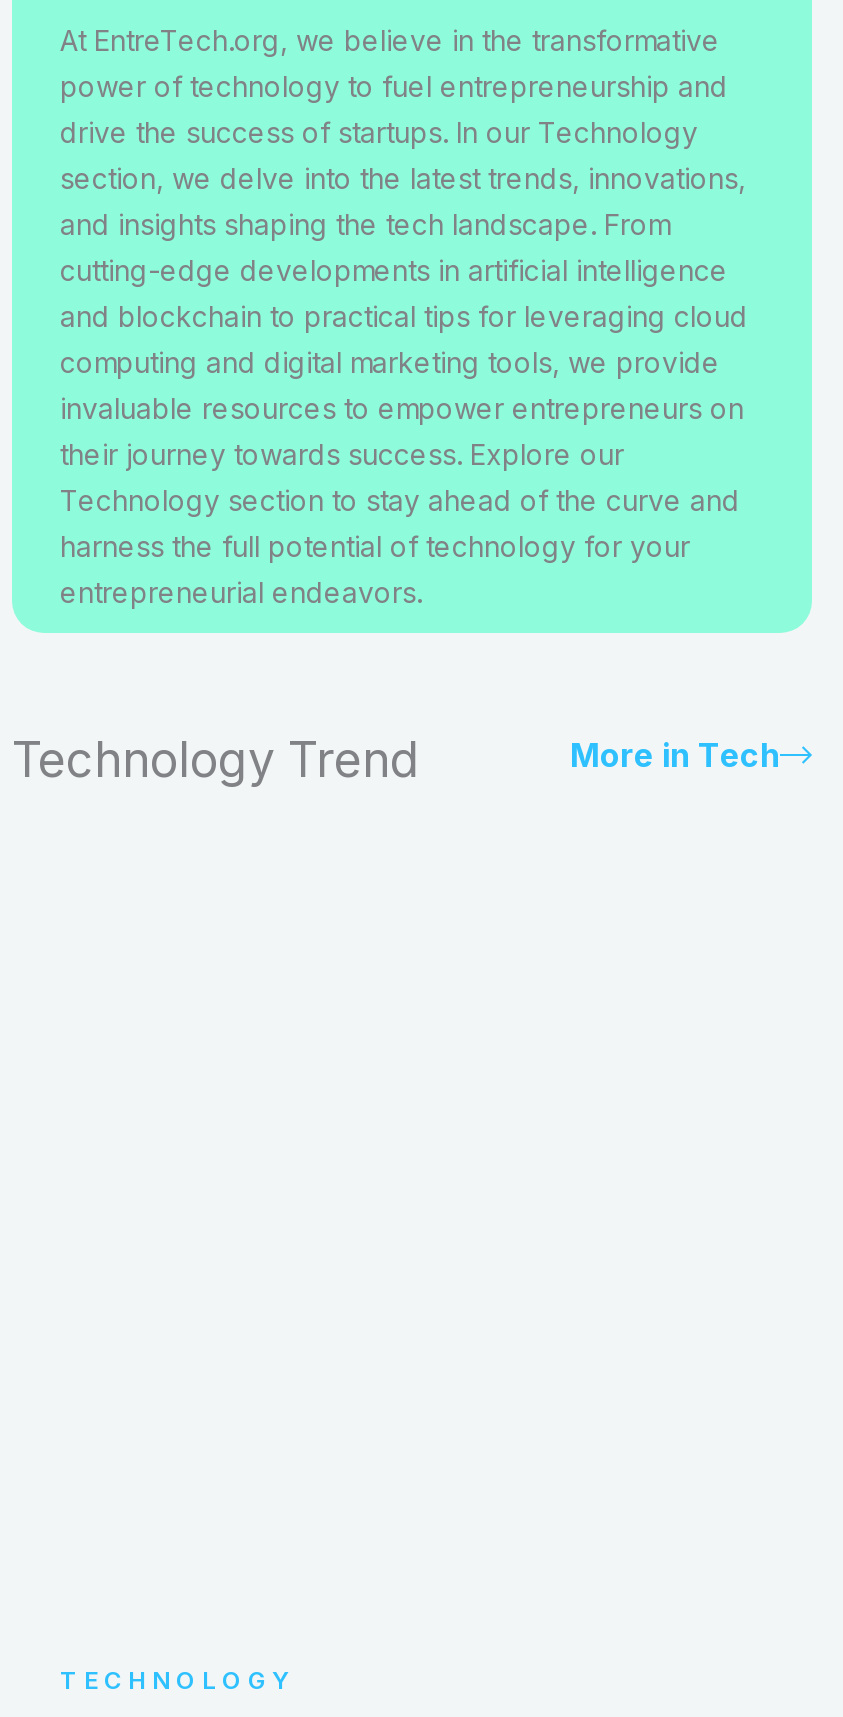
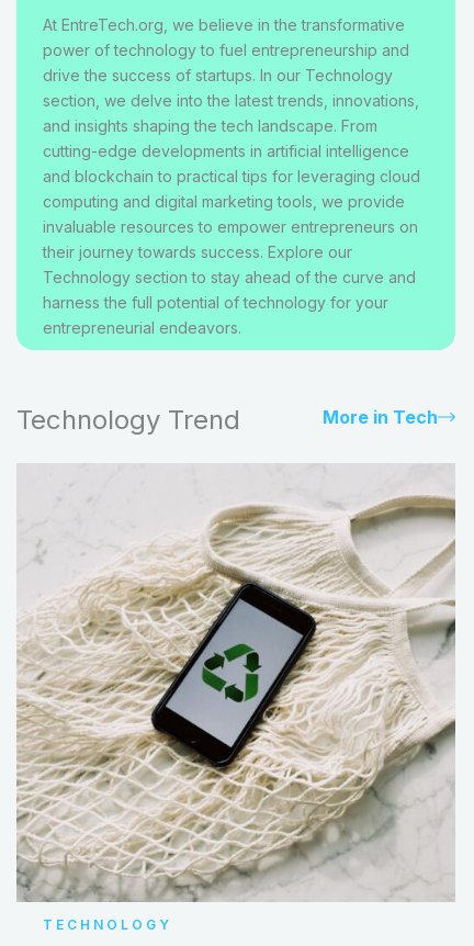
+ [image]
